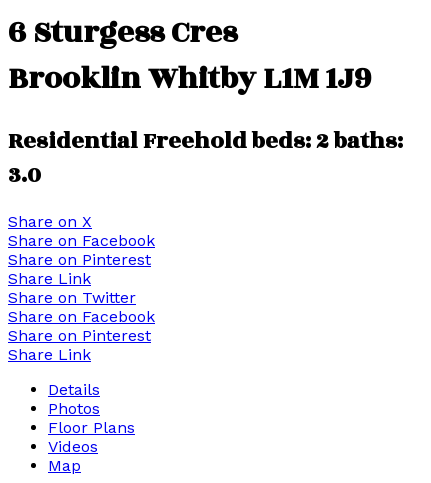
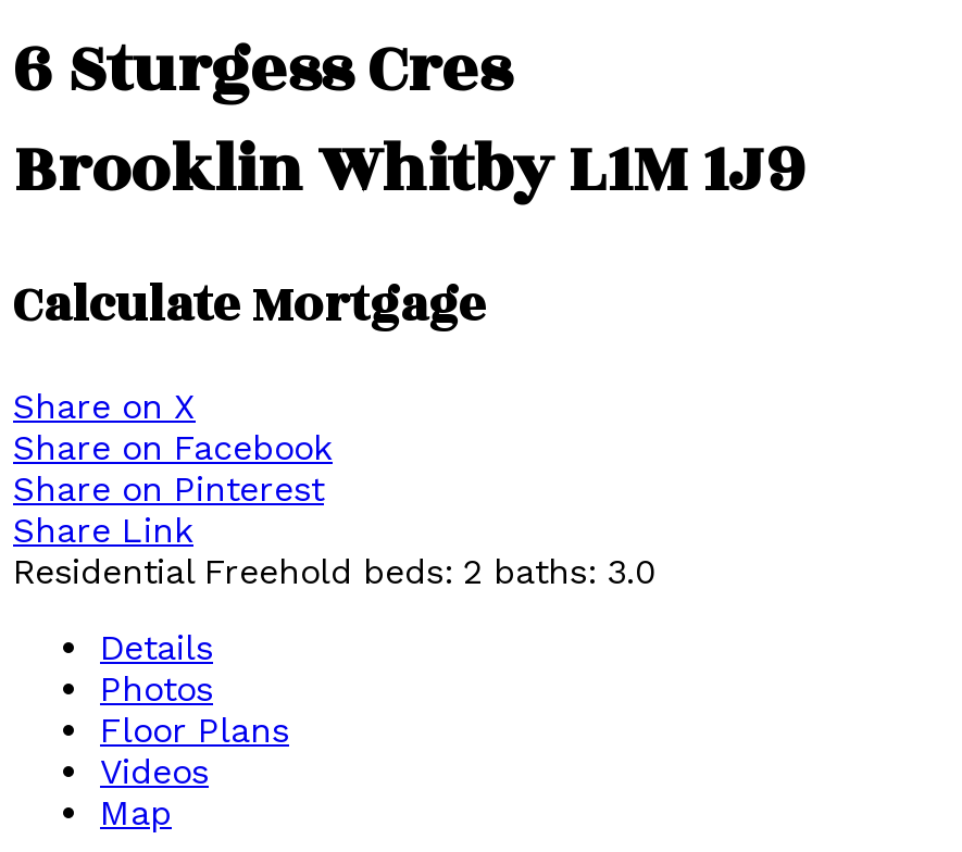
- Residential Freehold beds: 2 baths:
- 3.0
+ Calculate Mortgage

- Share on Twitter
- Share on Facebook
- Share on Pinterest
- Share Link
+ Residential Freehold beds: 2 baths: 3.0
